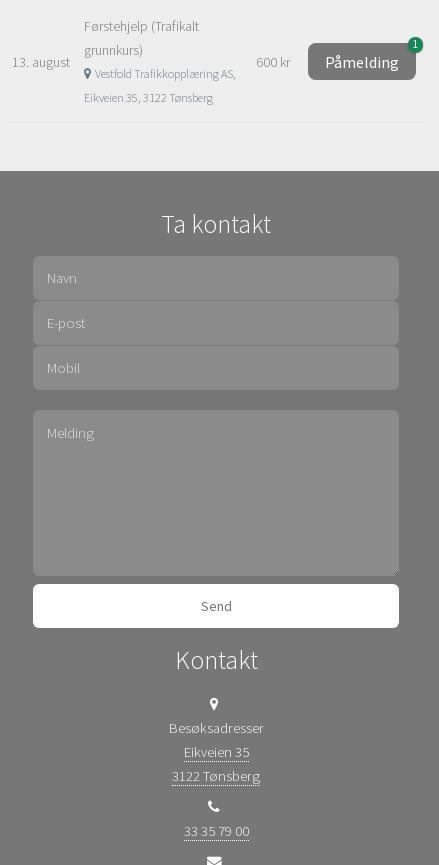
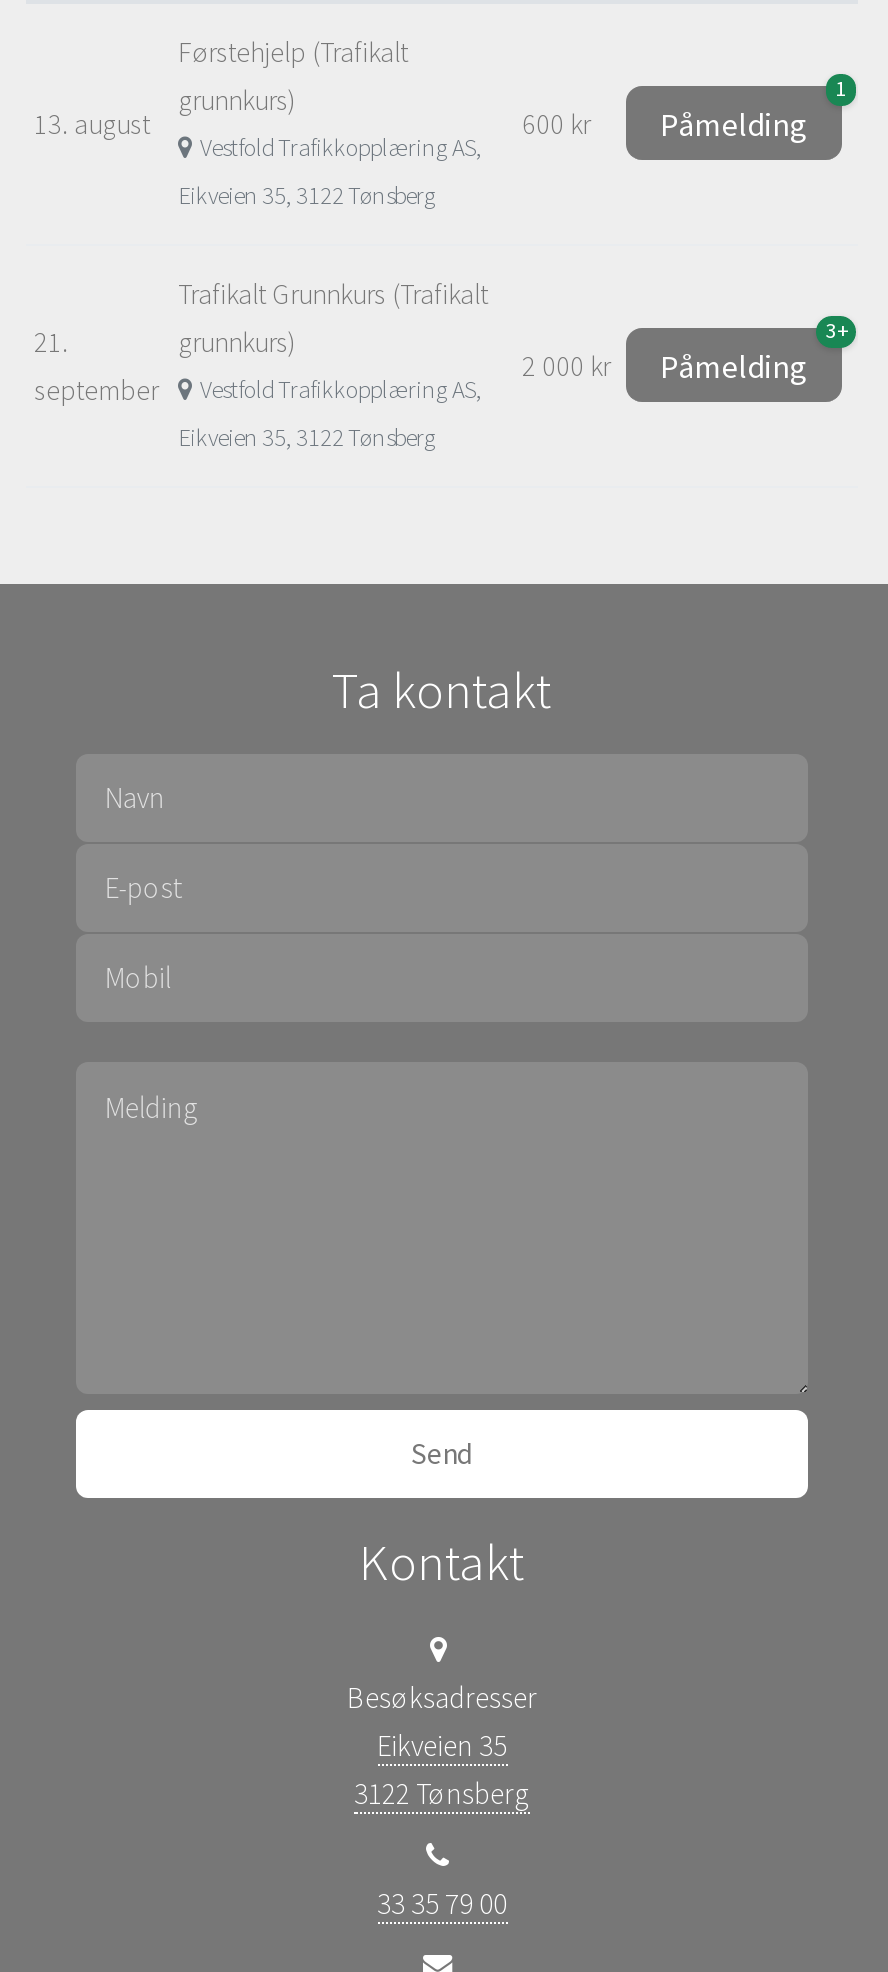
+ 21.
+ september

+ Trafikalt Grunnkurs (Trafikalt
+ grunnkurs)
+ Vestfold Trafikkopplæring AS,
+ Eikveien 35, 3122 Tønsberg

+ 2 000 kr
+ Påmelding

+ 3+
